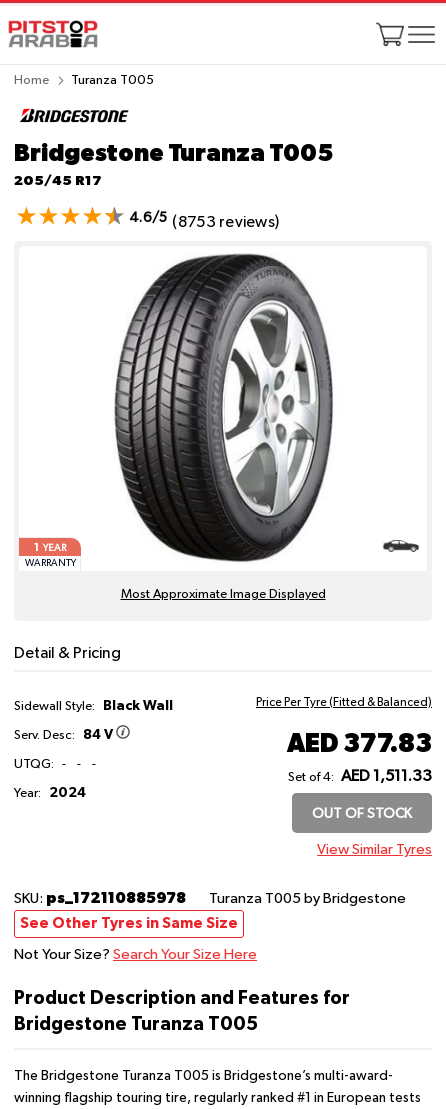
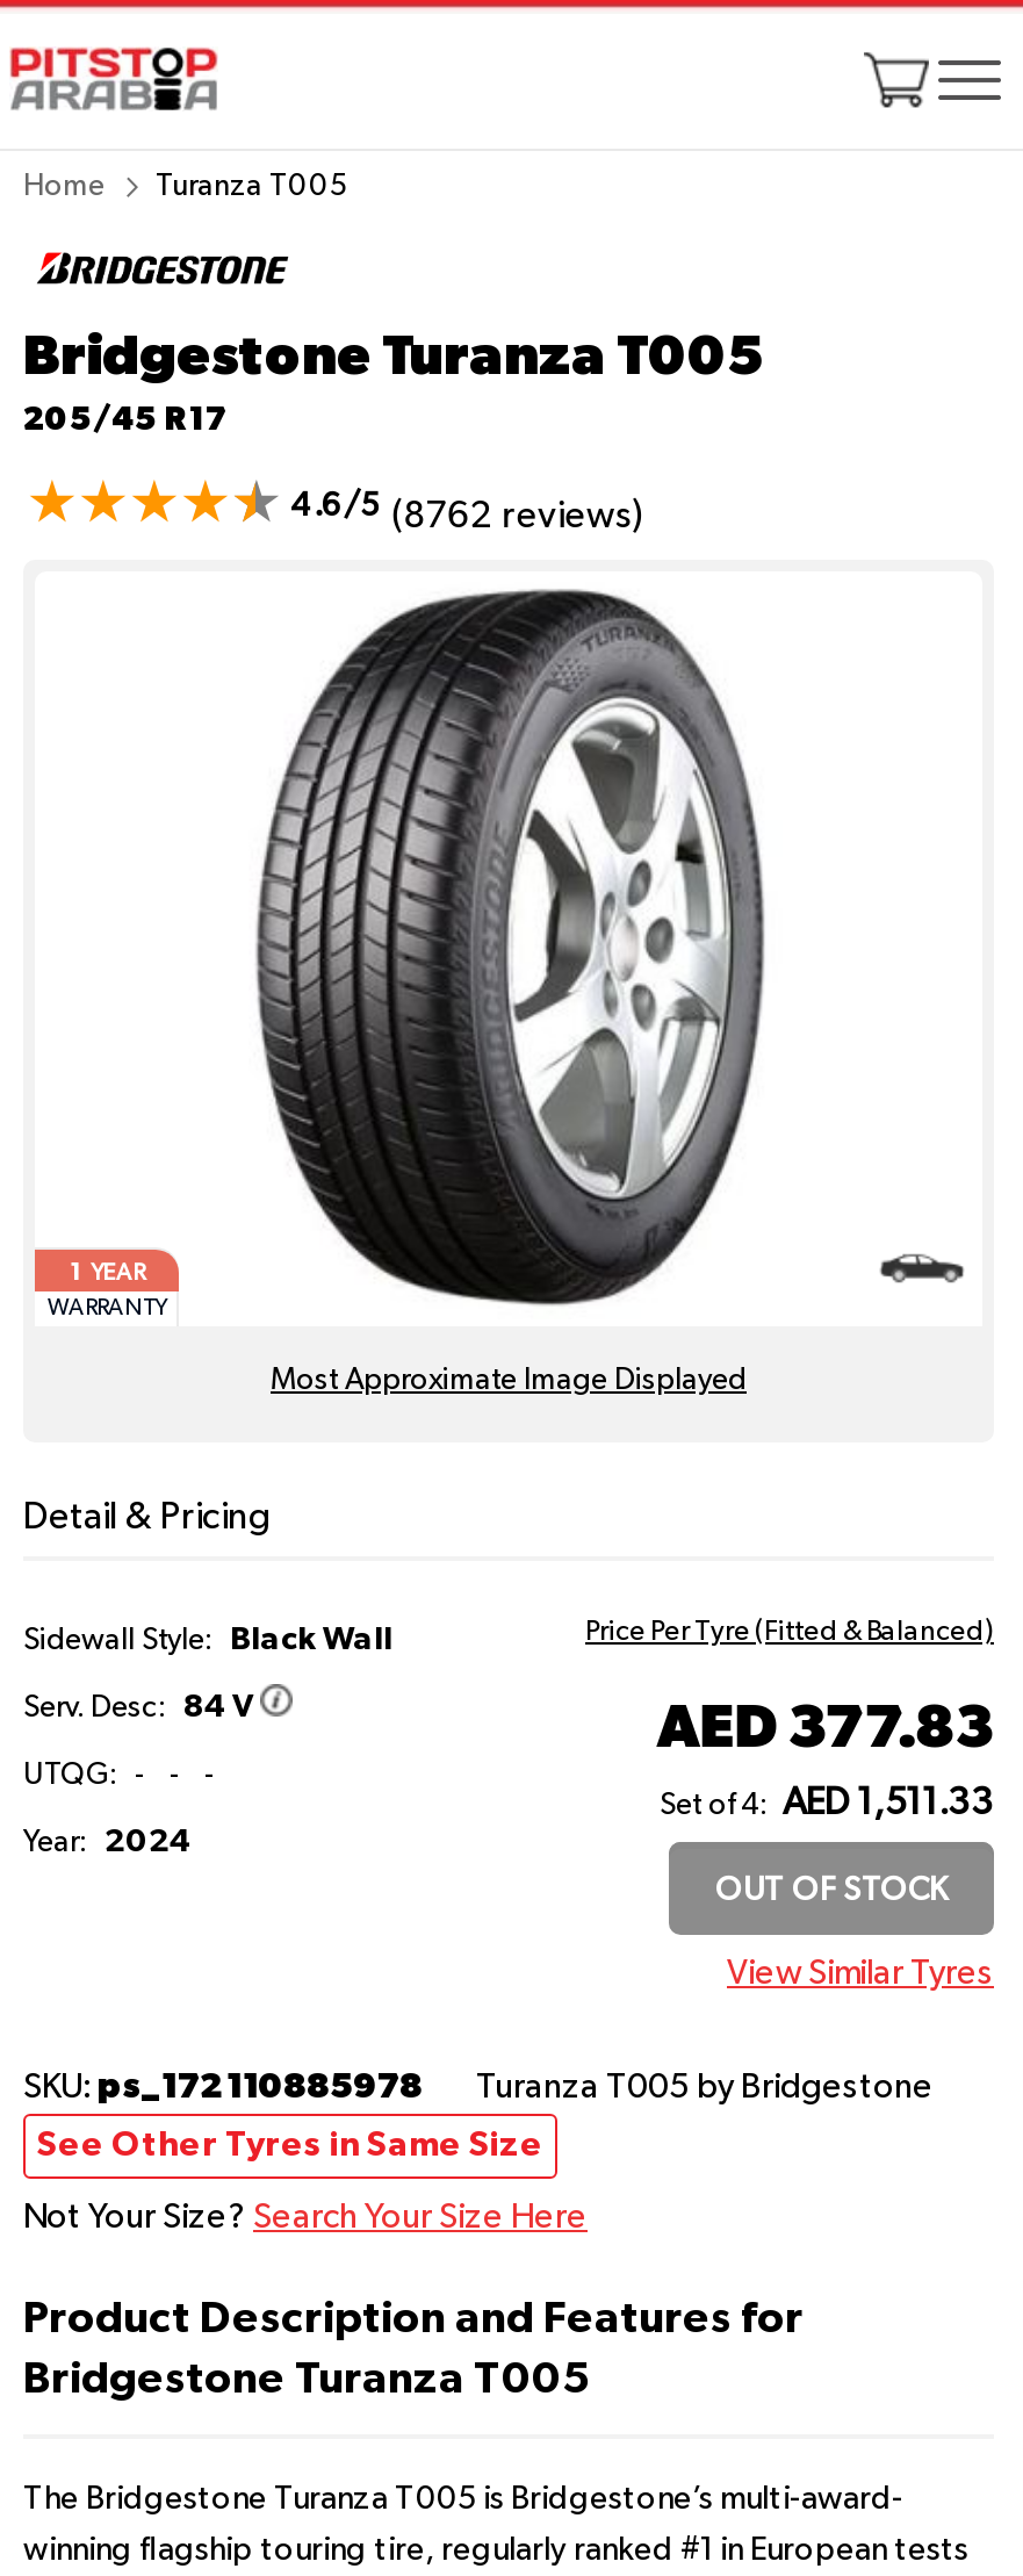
- 4.6/5 (8753 reviews)
+ 4.6/5 (8762 reviews)
